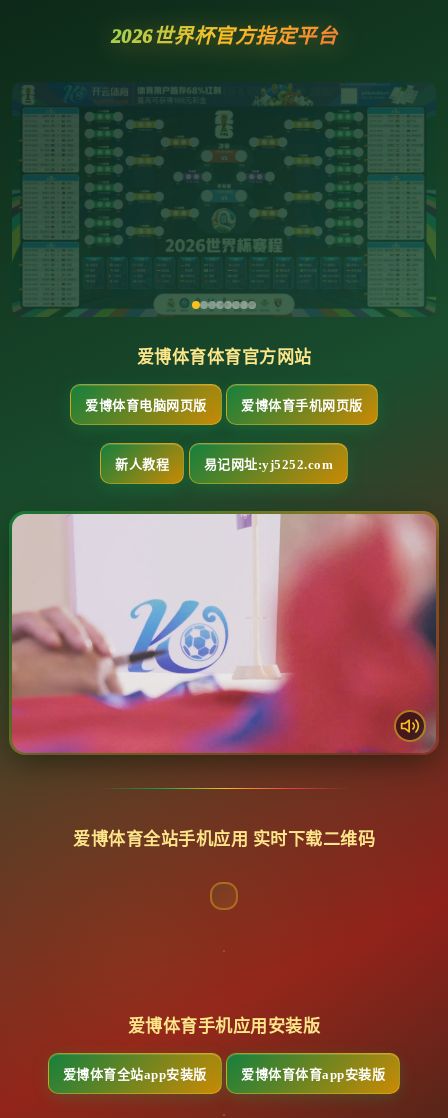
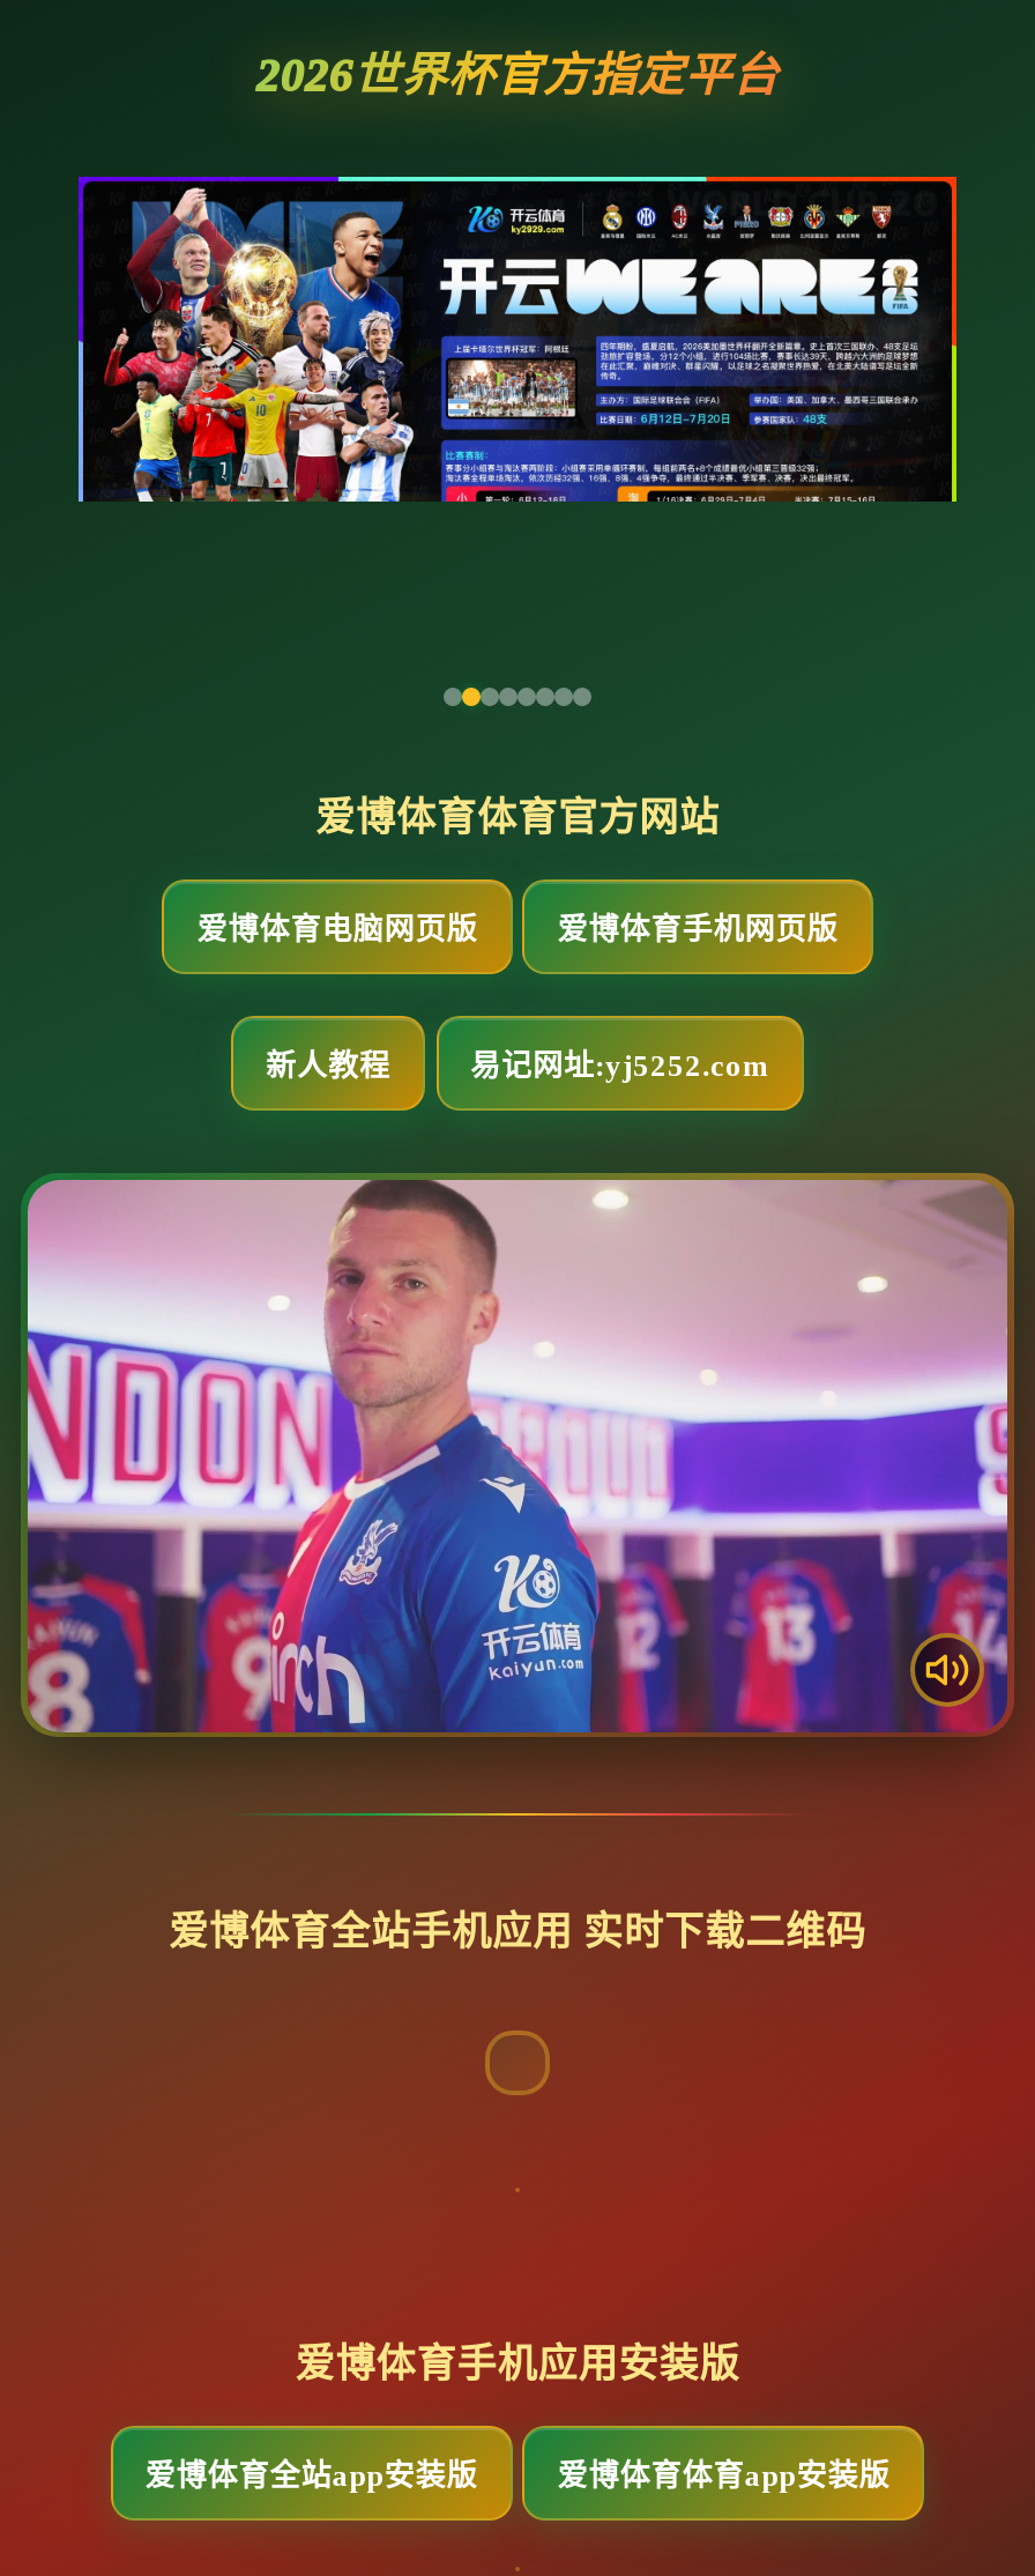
- [image]
+ [image]

- [image]
+ [image]
